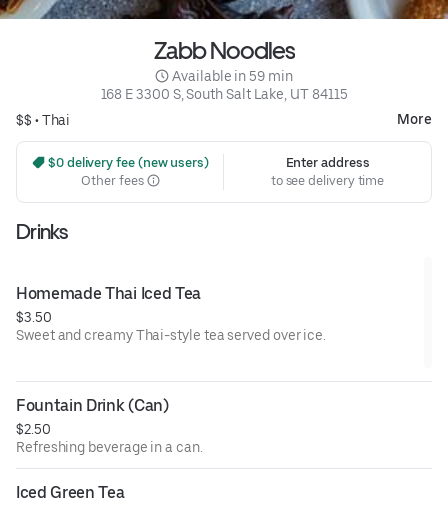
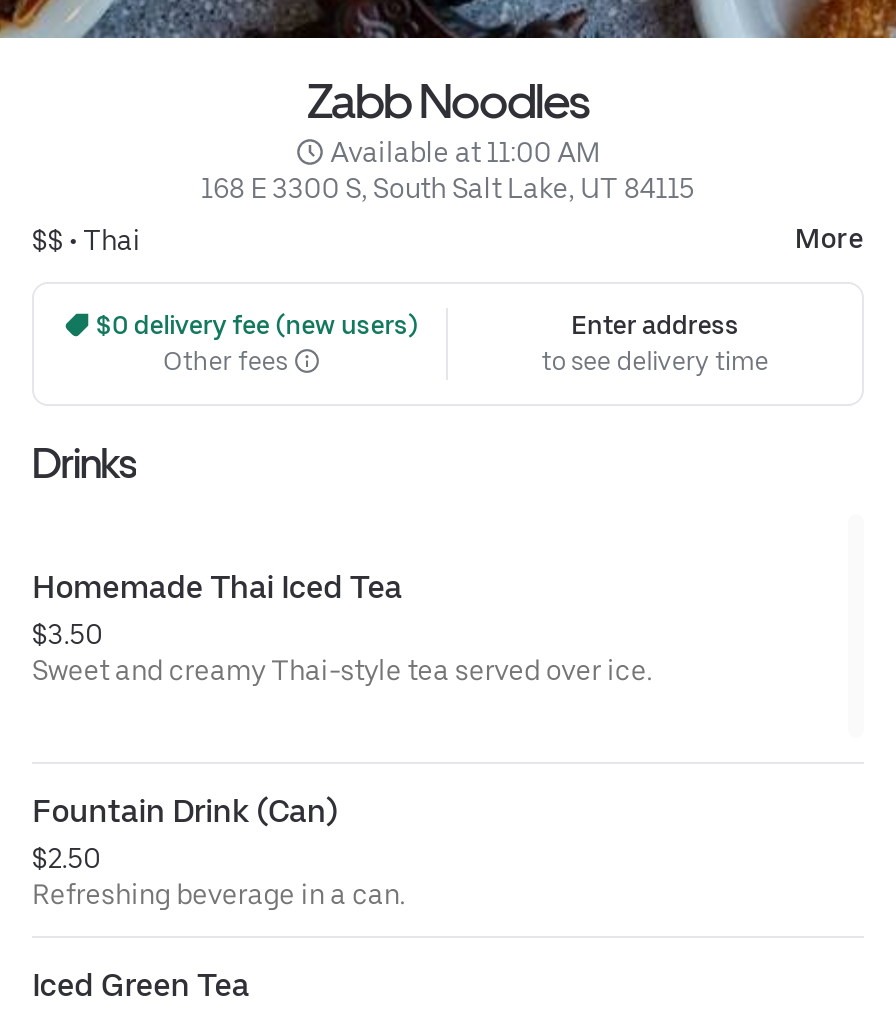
- Available in 59 min
+ Available at 11:00 AM
